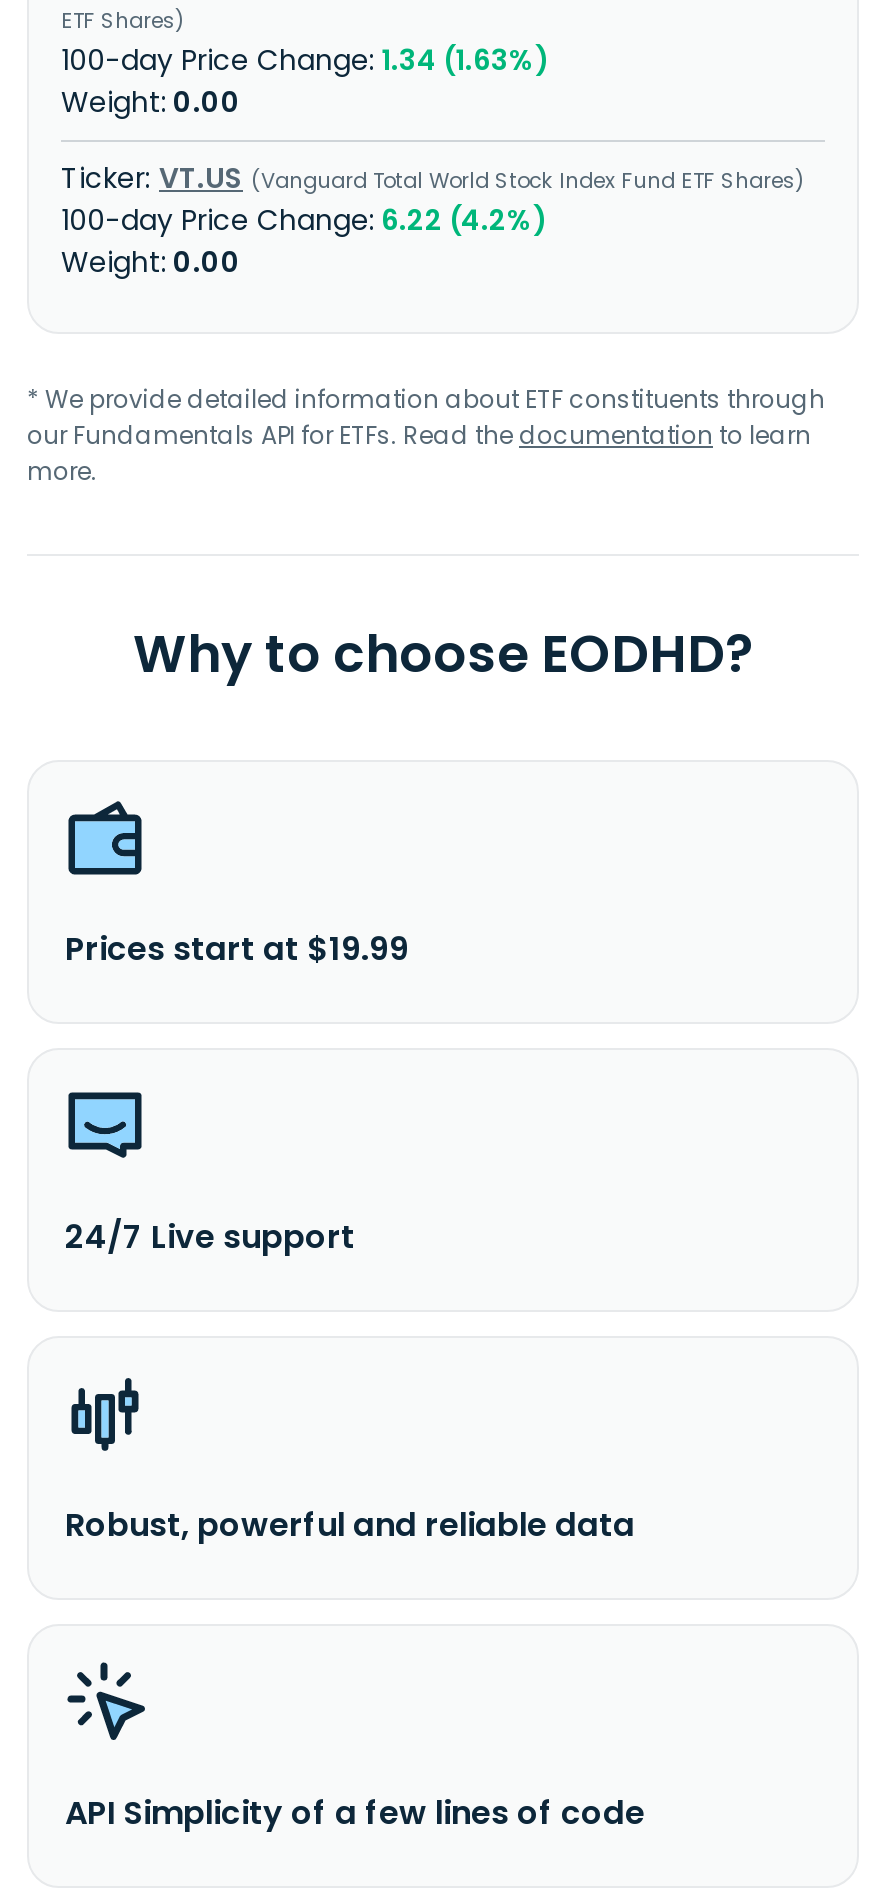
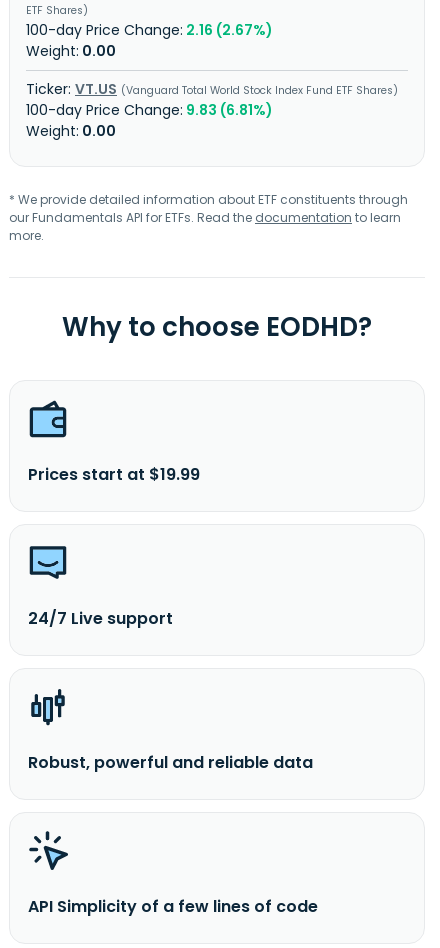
- 1.34 (1.63%)
+ 2.16 (2.67%)

- 6.22 (4.2%)
+ 9.83 (6.81%)
